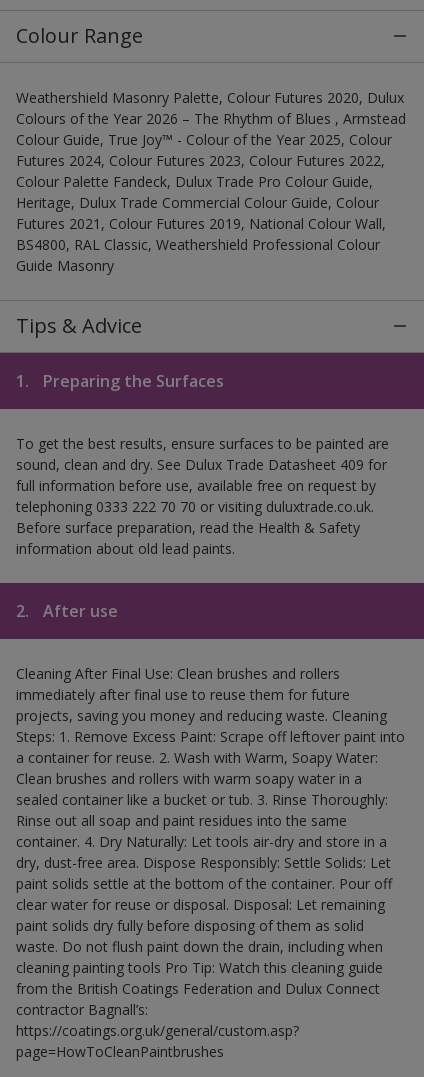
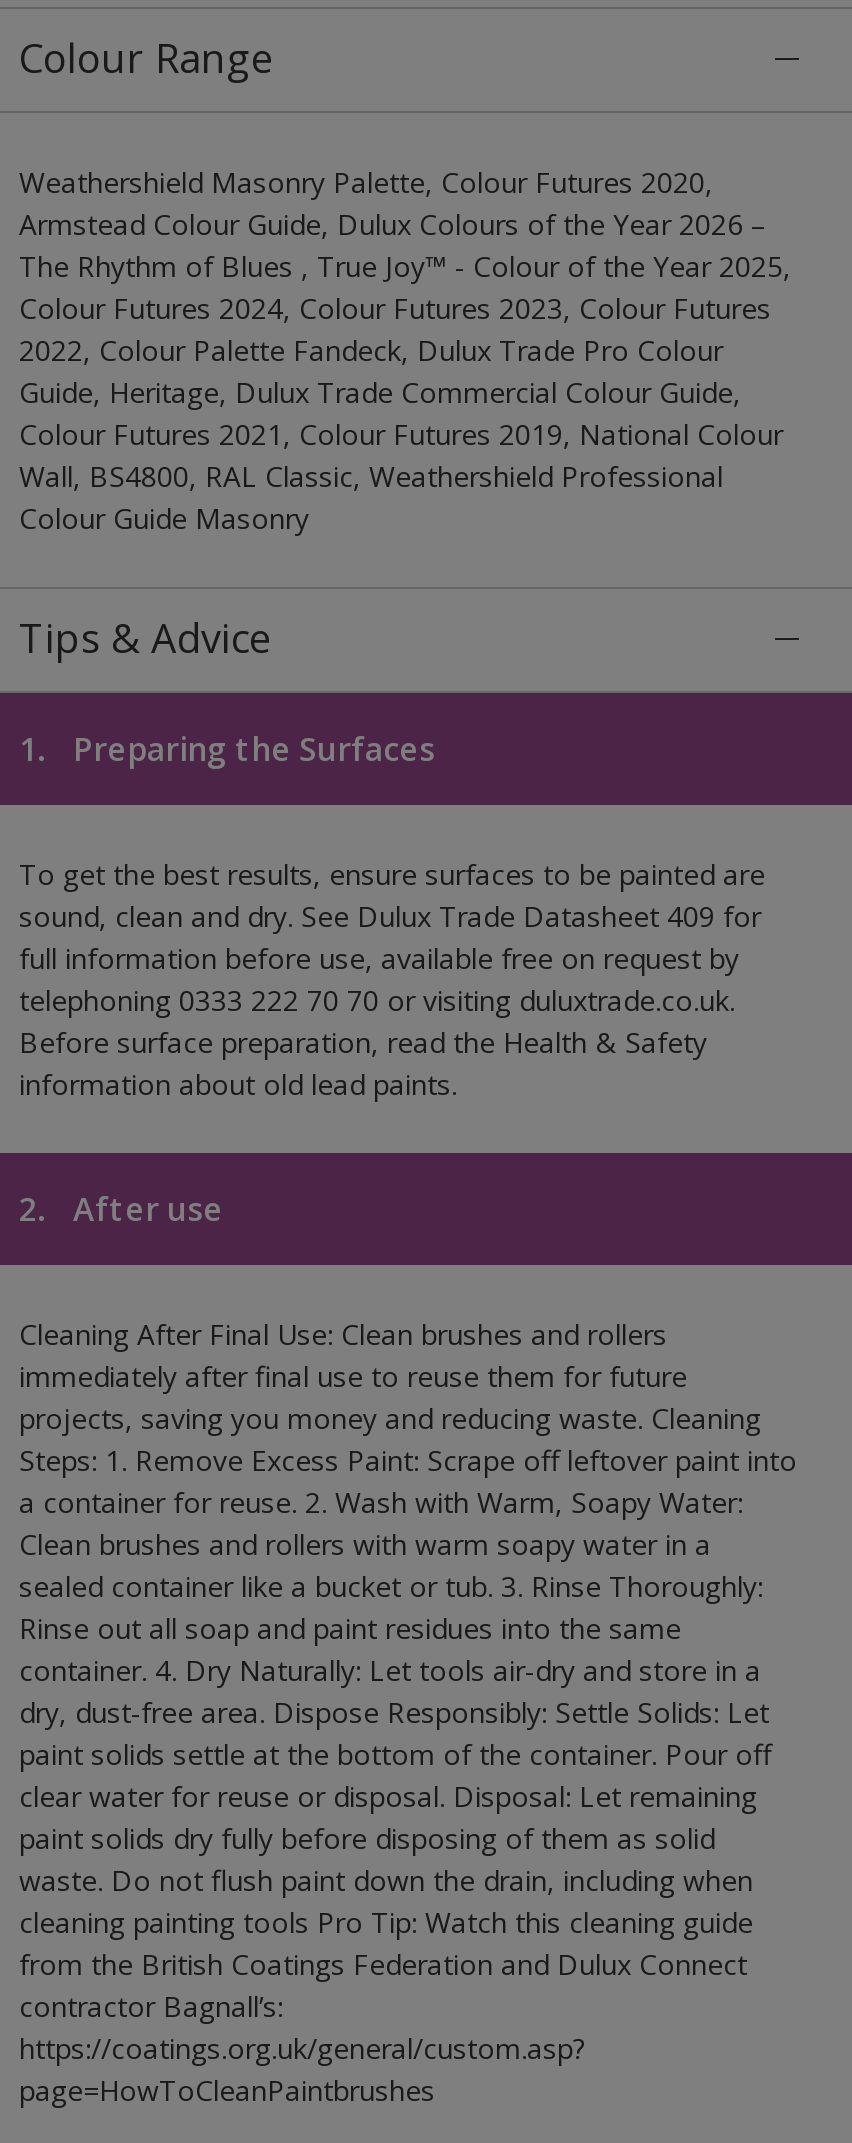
- Weathershield Masonry Palette, Colour Futures 2020, Dulux
- Colours of the Year 2026 – The Rhythm of Blues , Armstead
- Colour Guide, True Joy™ - Colour of the Year 2025, Colour
- Futures 2024, Colour Futures 2023, Colour Futures 2022,
- Colour Palette Fandeck, Dulux Trade Pro Colour Guide,
- Heritage, Dulux Trade Commercial Colour Guide, Colour
- Futures 2021, Colour Futures 2019, National Colour Wall,
- BS4800, RAL Classic, Weathershield Professional Colour
- Guide Masonry
+ Weathershield Masonry Palette, Colour Futures 2020,
+ Armstead Colour Guide, Dulux Colours of the Year 2026 –
+ The Rhythm of Blues , True Joy™ - Colour of the Year 2025,
+ Colour Futures 2024, Colour Futures 2023, Colour Futures
+ 2022, Colour Palette Fandeck, Dulux Trade Pro Colour
+ Guide, Heritage, Dulux Trade Commercial Colour Guide,
+ Colour Futures 2021, Colour Futures 2019, National Colour
+ Wall, BS4800, RAL Classic, Weathershield Professional
+ Colour Guide Masonry
